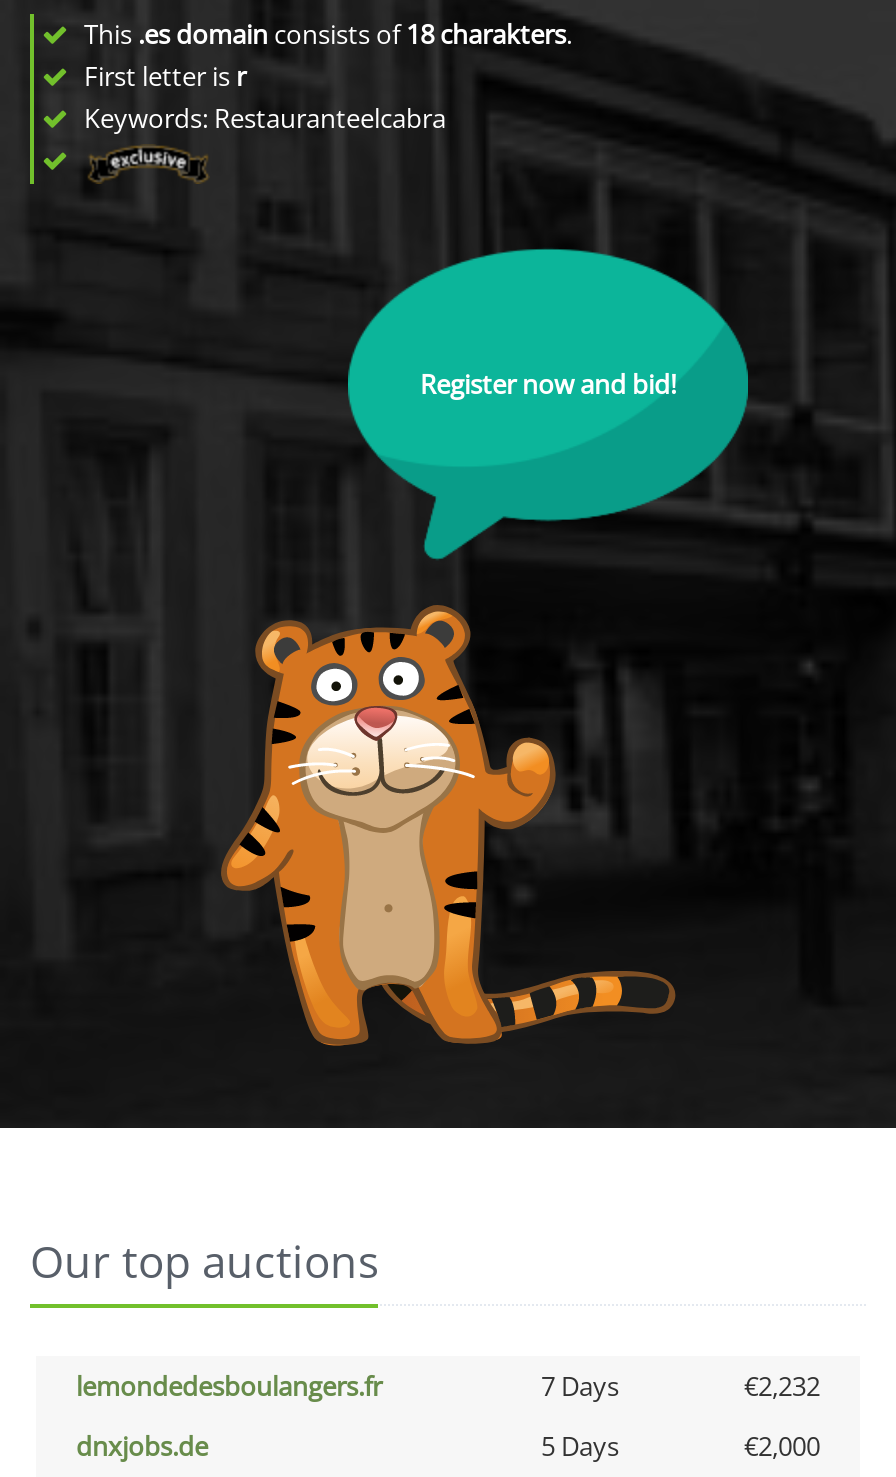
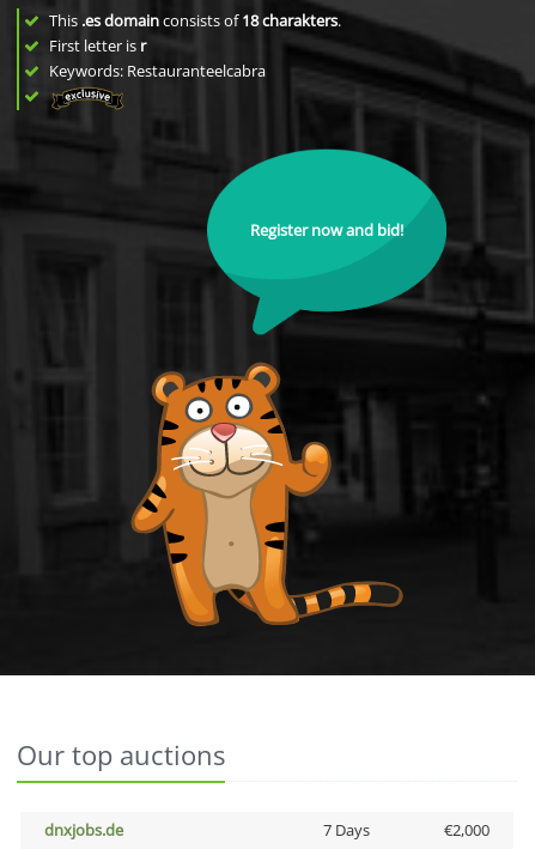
- lemondedesboulangers.fr
- 7 Days
- €2,232

- 5 Days
+ 7 Days
